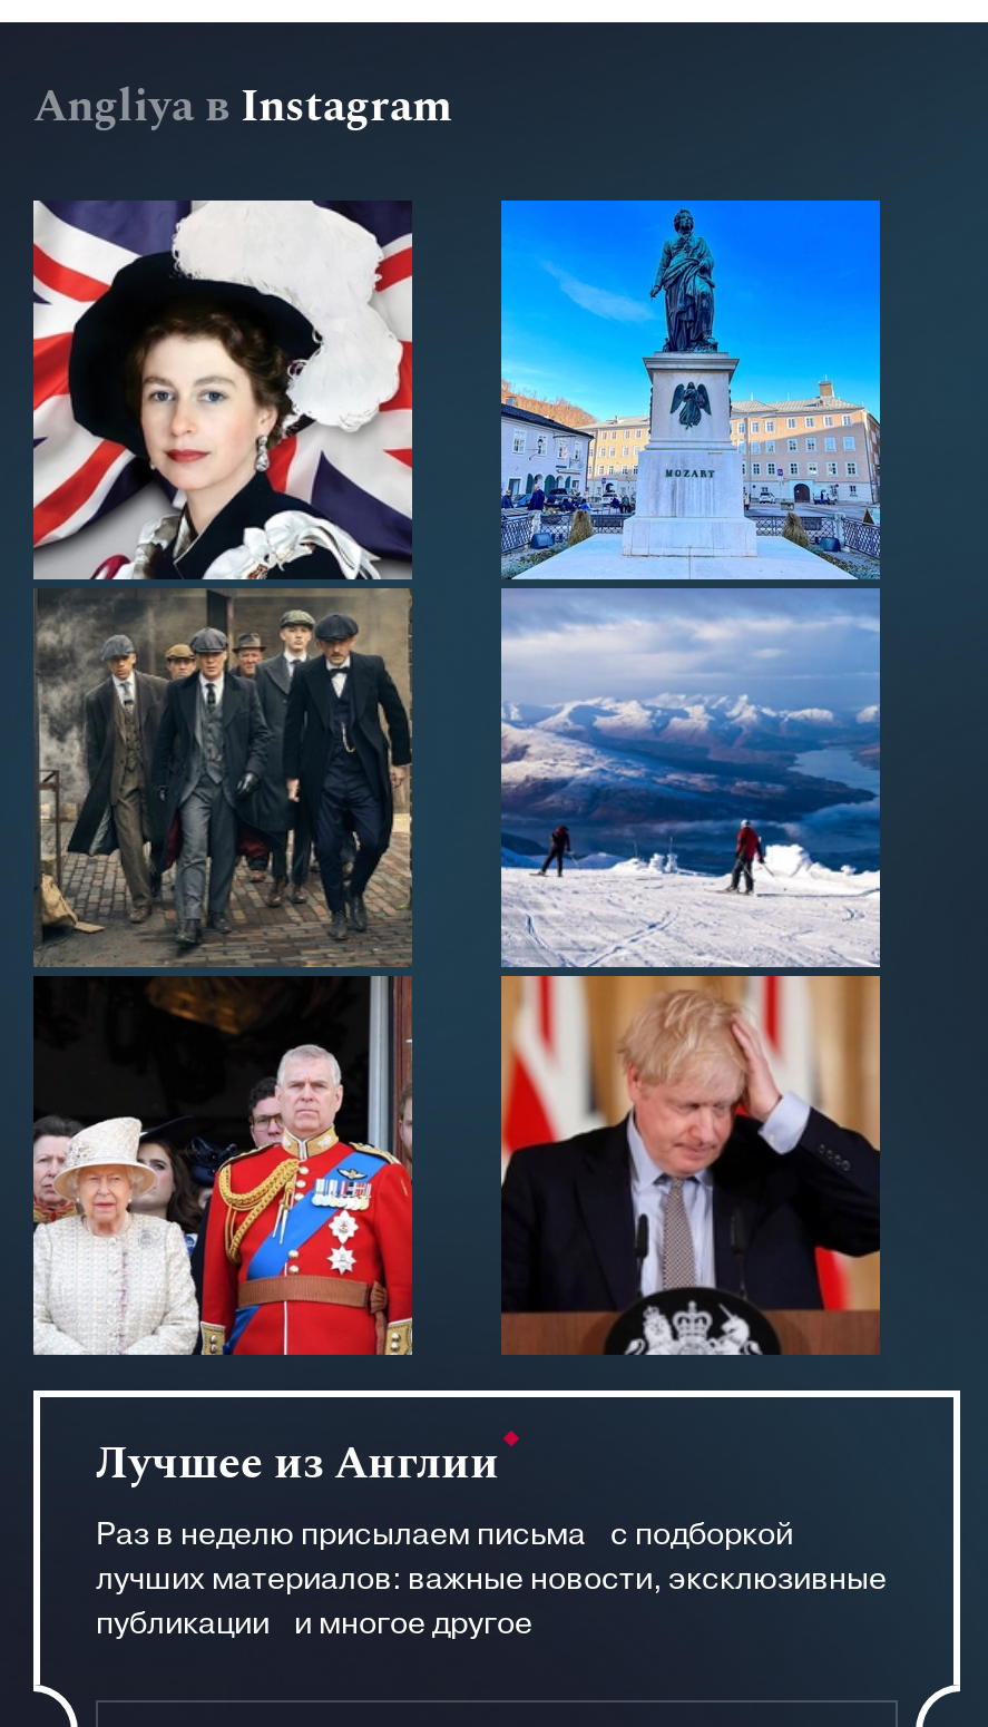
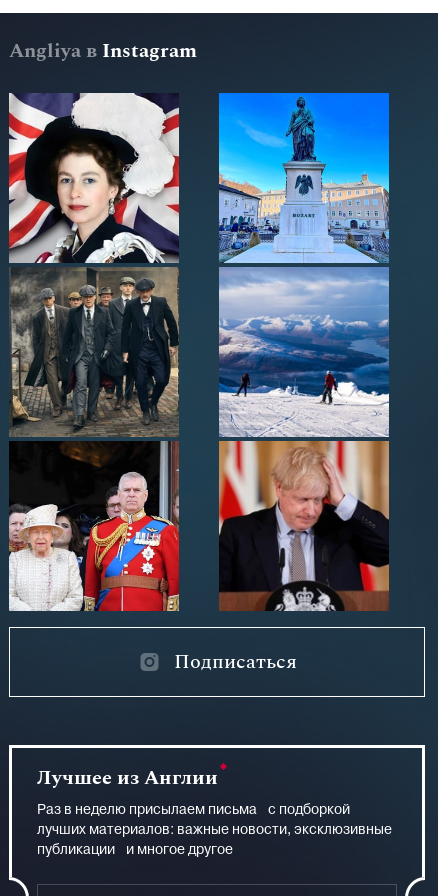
+ Подписаться
